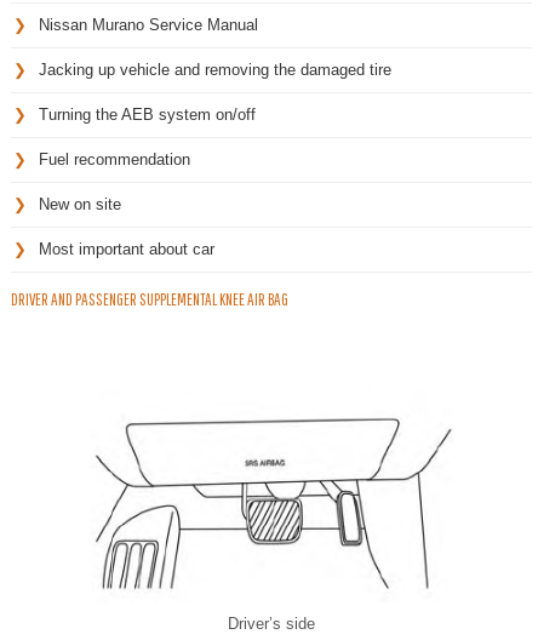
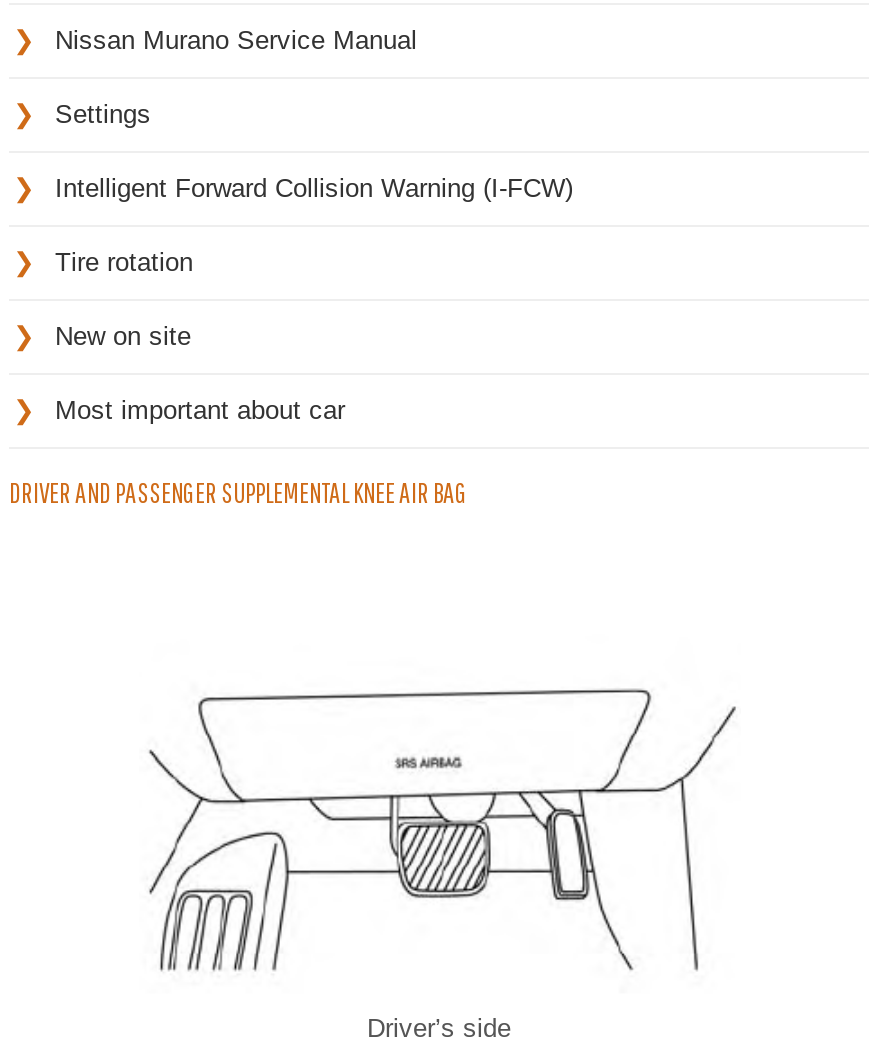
- Jacking up vehicle and removing the damaged tire
+ Settings

- Turning the AEB system on/off
+ Intelligent Forward Collision Warning (I-FCW)

- Fuel recommendation
+ Tire rotation
